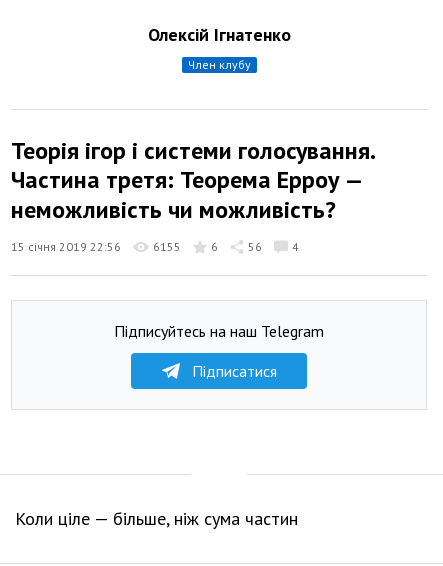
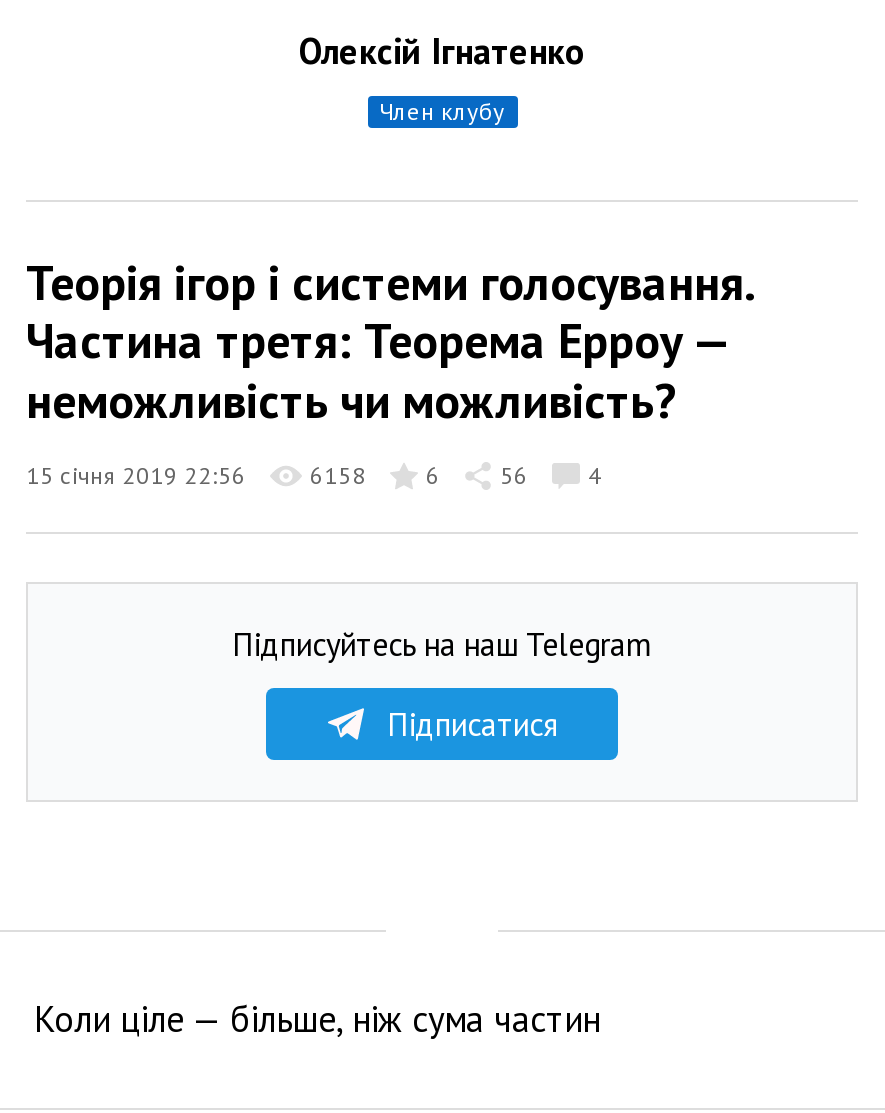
- 6155 6 56 4
+ 6158 6 56 4
